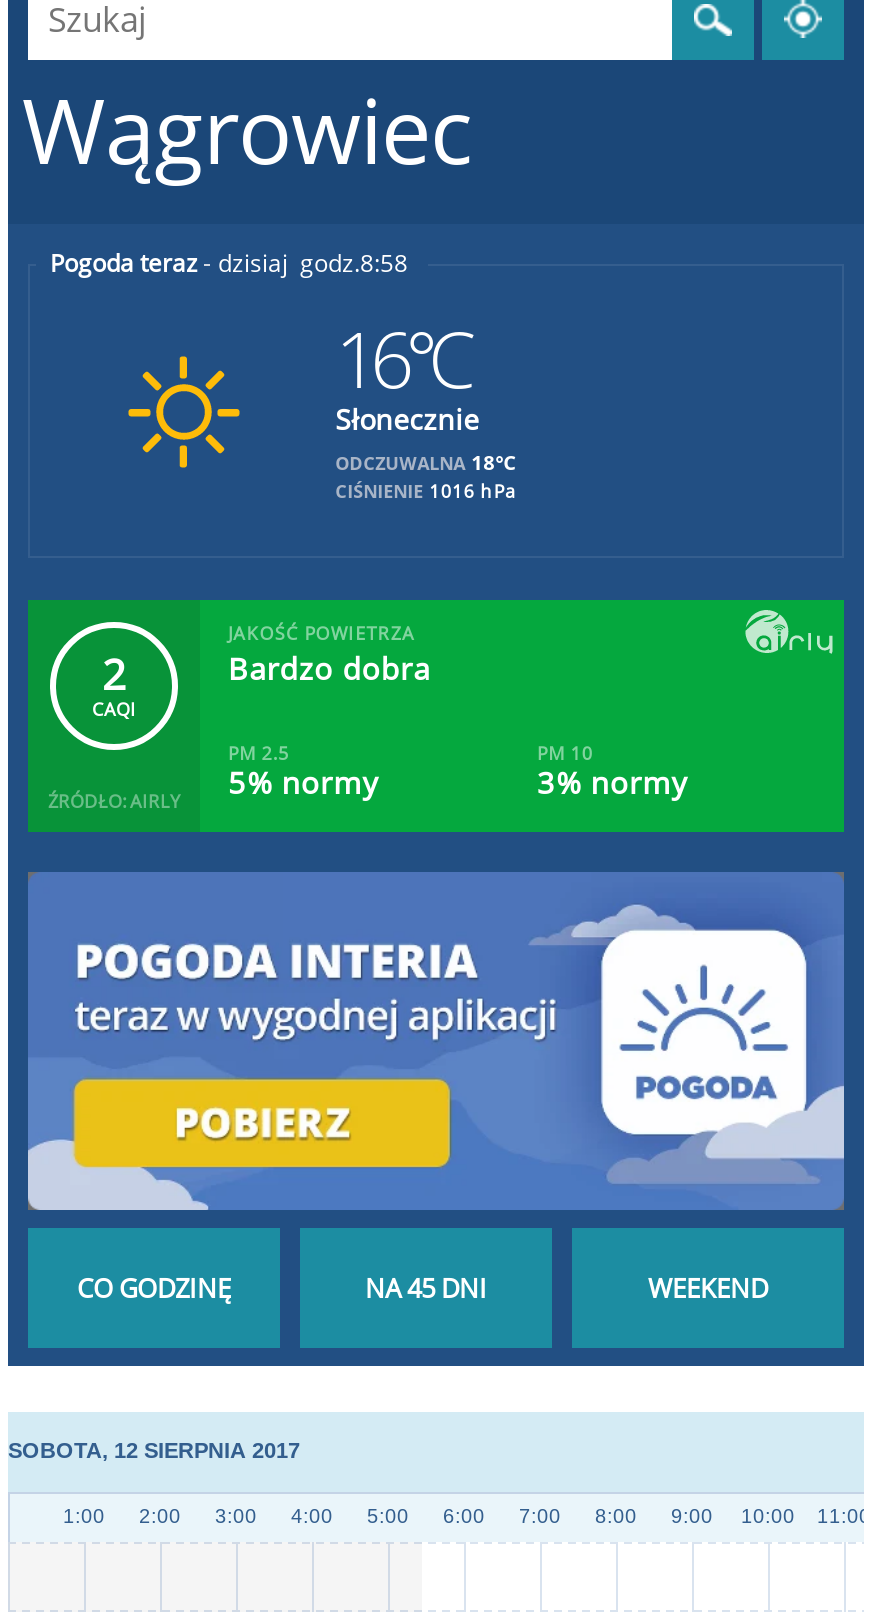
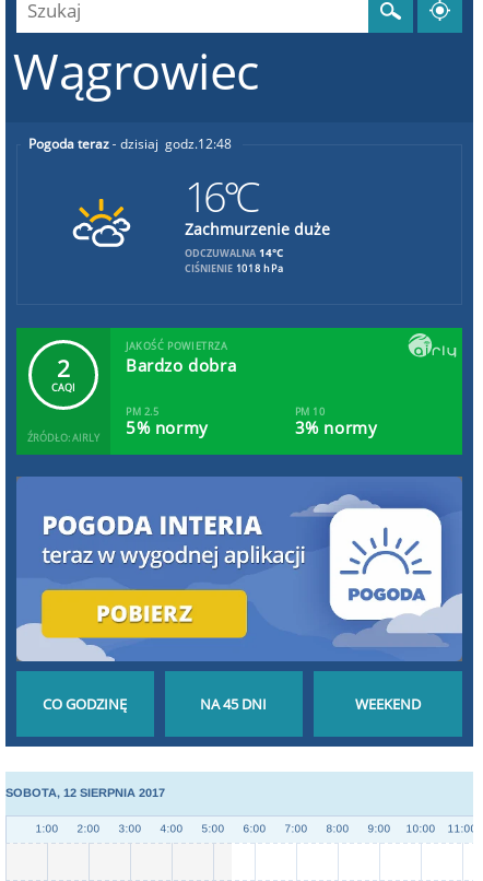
- 8:58
+ 12:48

- [image]
+ [image]

- Słonecznie
- ODCZUWALNA 18°C
- CIŚNIENIE 1016 hPa
+ Zachmurzenie duże
+ ODCZUWALNA 14°C
+ CIŚNIENIE 1018 hPa
